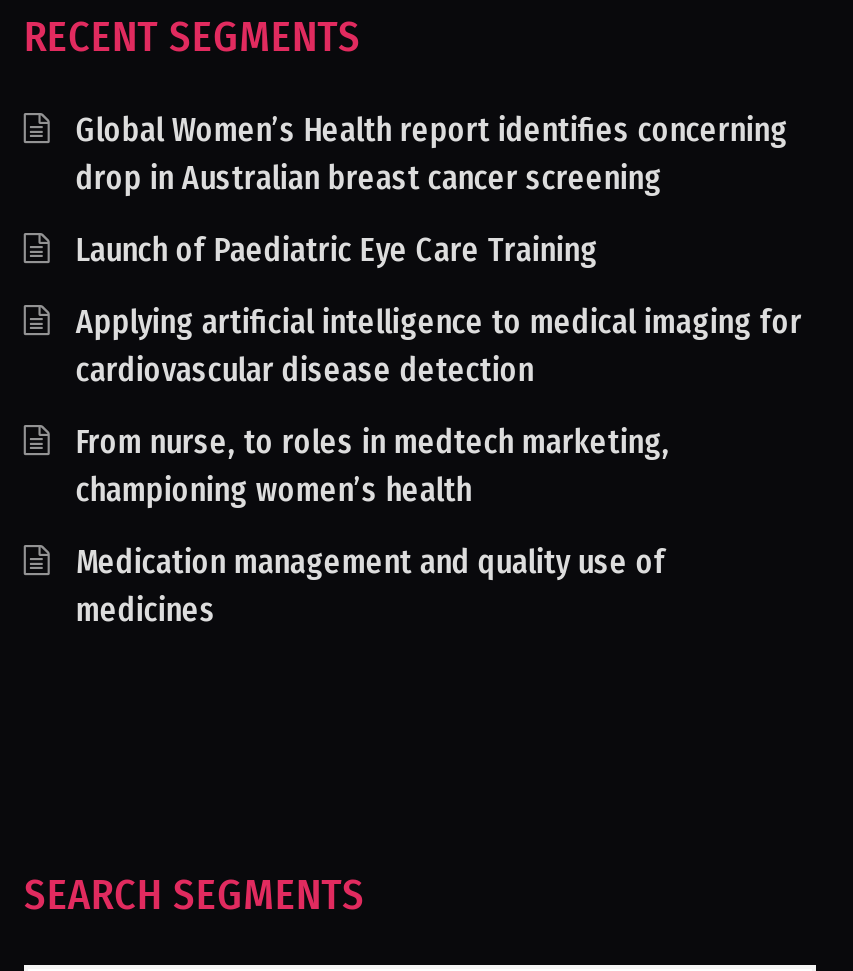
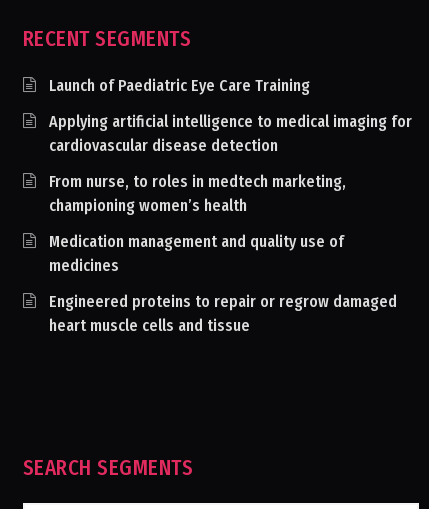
- Global Women’s Health report identifies concerning
- drop in Australian breast cancer screening

moved up: Launch of Paediatric Eye Care Training | Applying artificial intelligence to medical imaging for | cardiovascular disease detection | From nurse, to roles in medtech marketing, | championing women’s health | Medication management and quality use of | medicines

+ Engineered proteins to repair or regrow damaged
+ heart muscle cells and tissue
